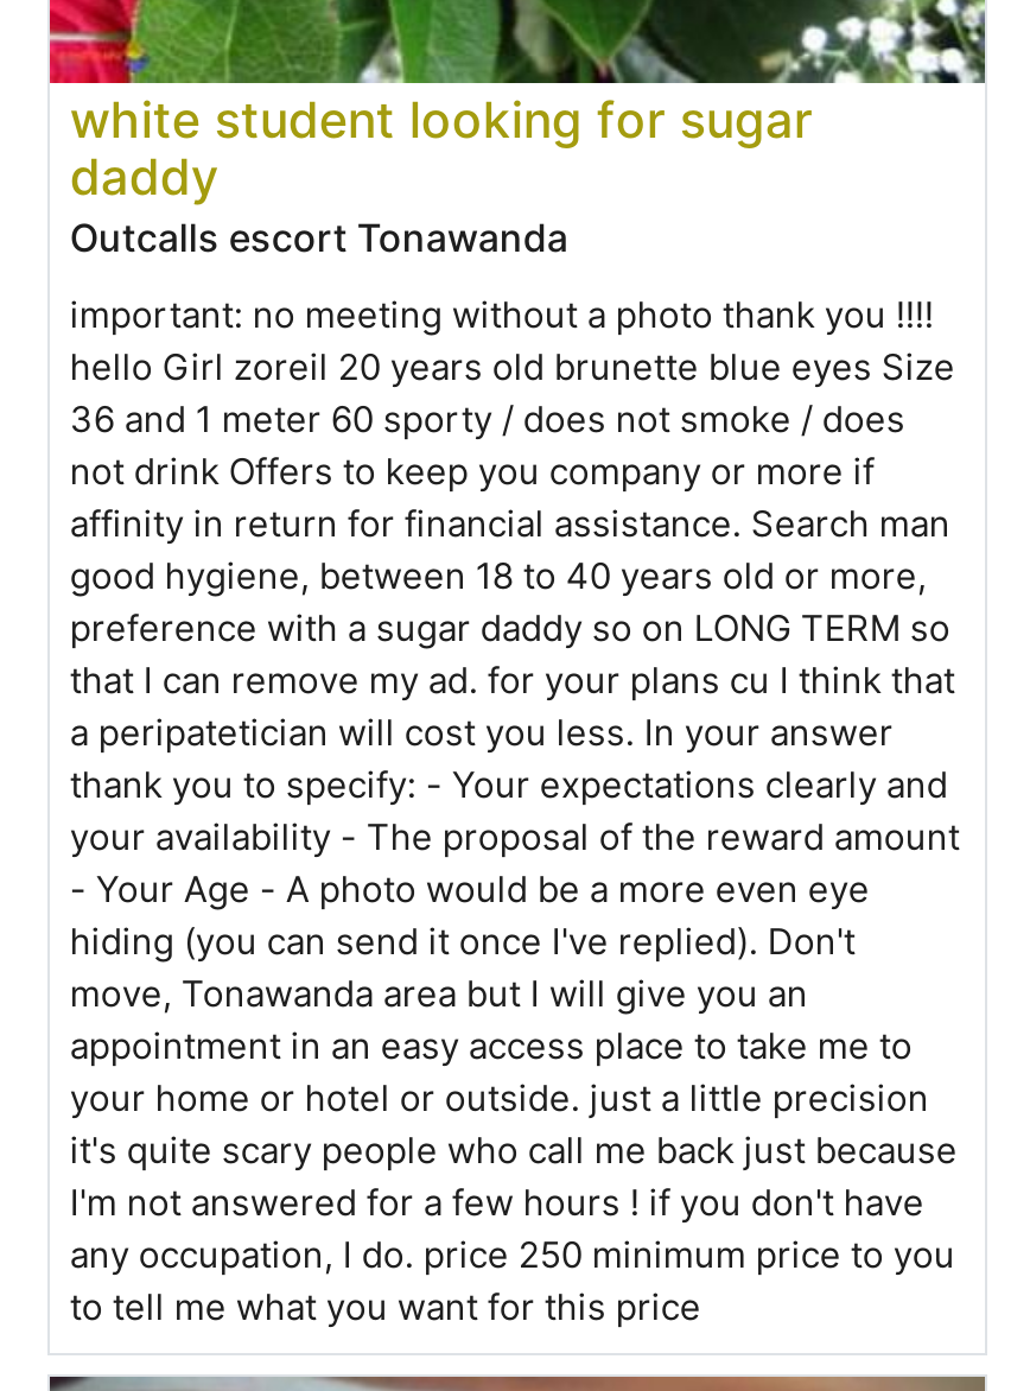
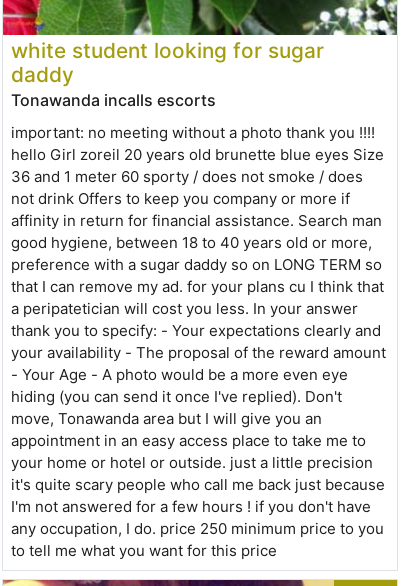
- Outcalls escort Tonawanda
+ Tonawanda incalls escorts
